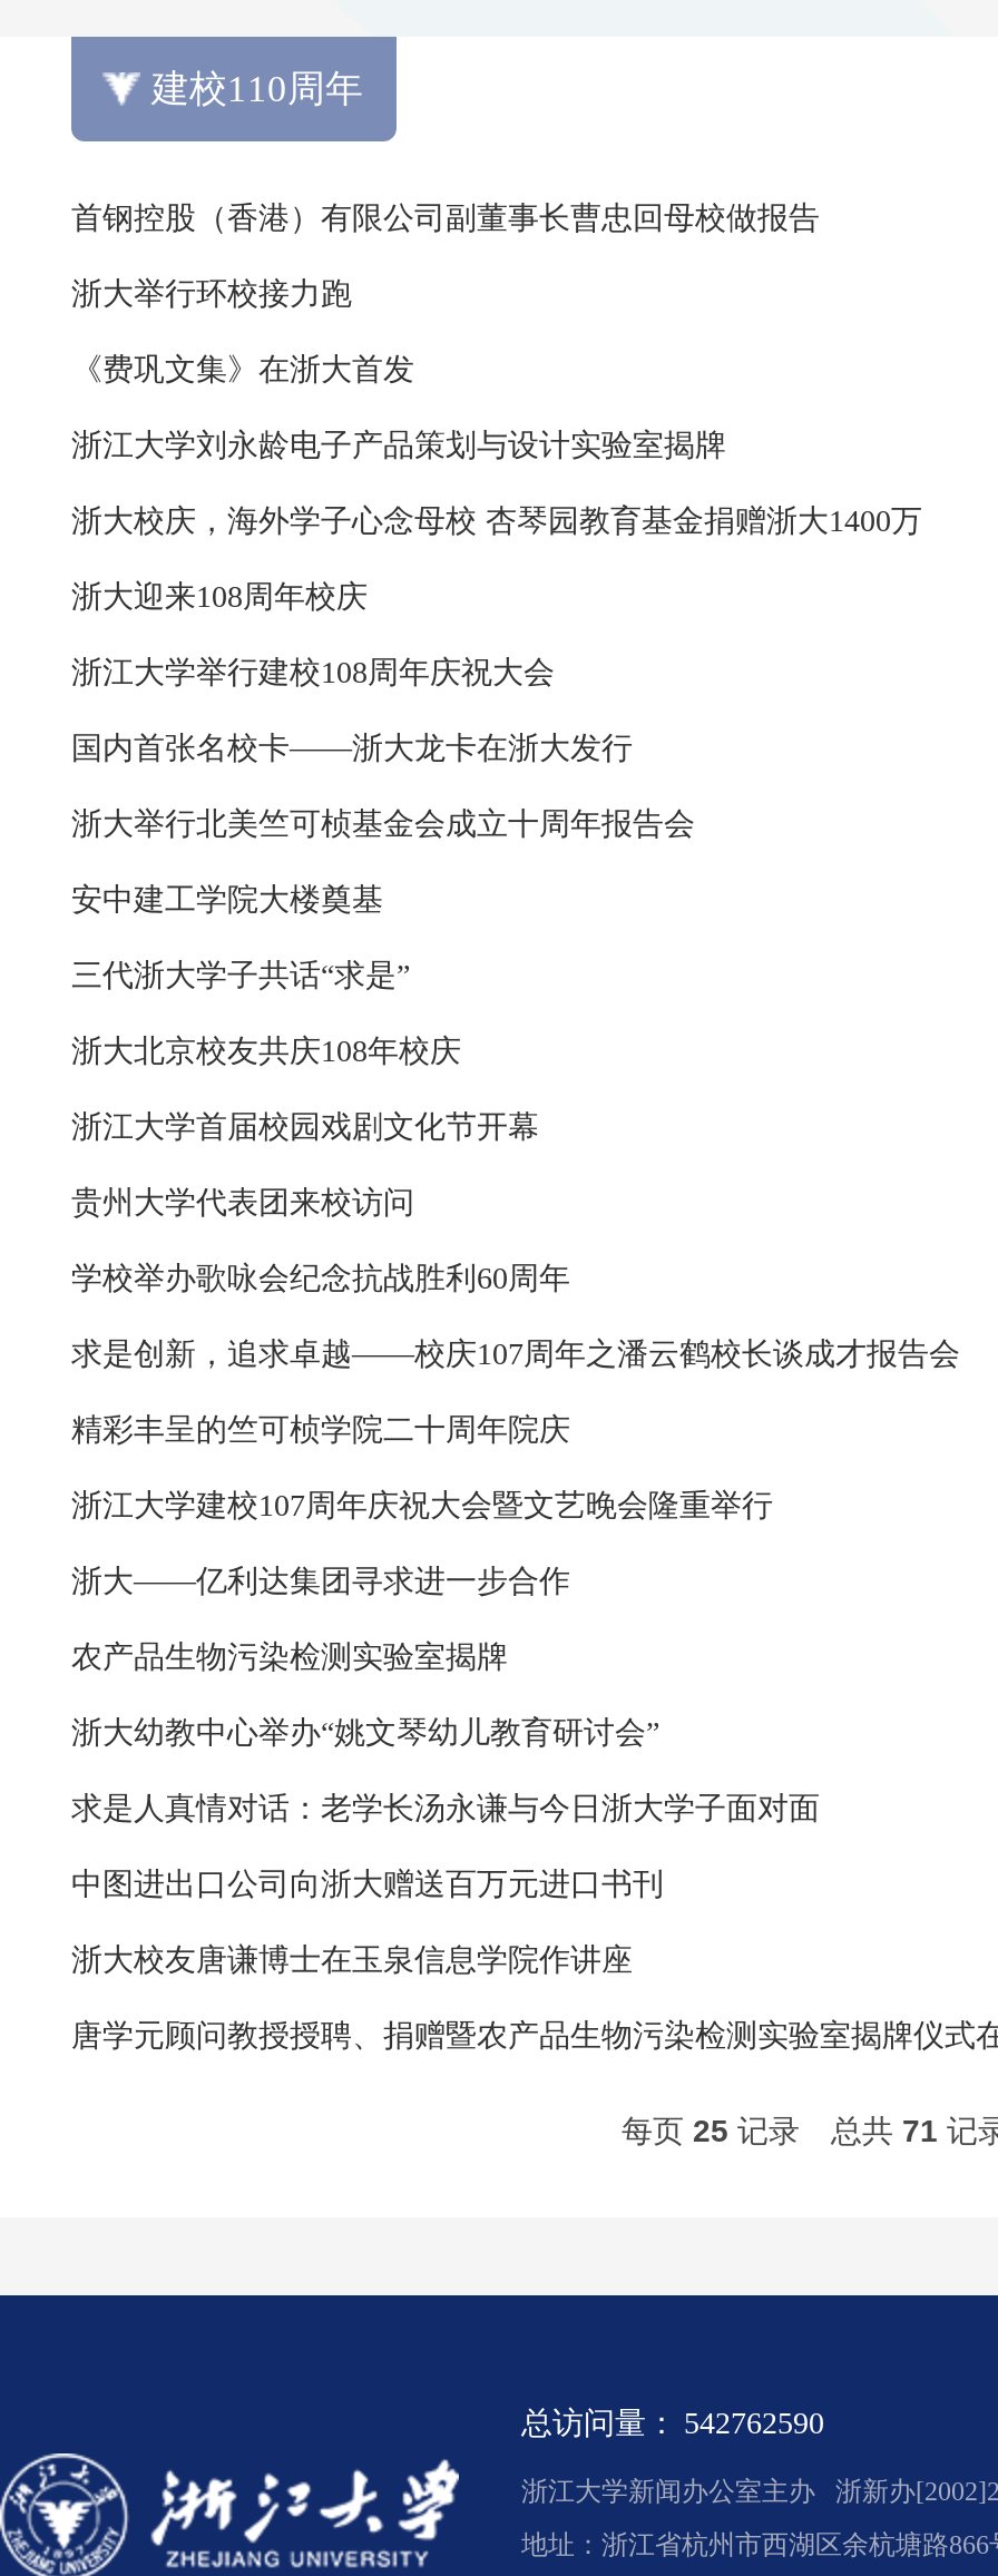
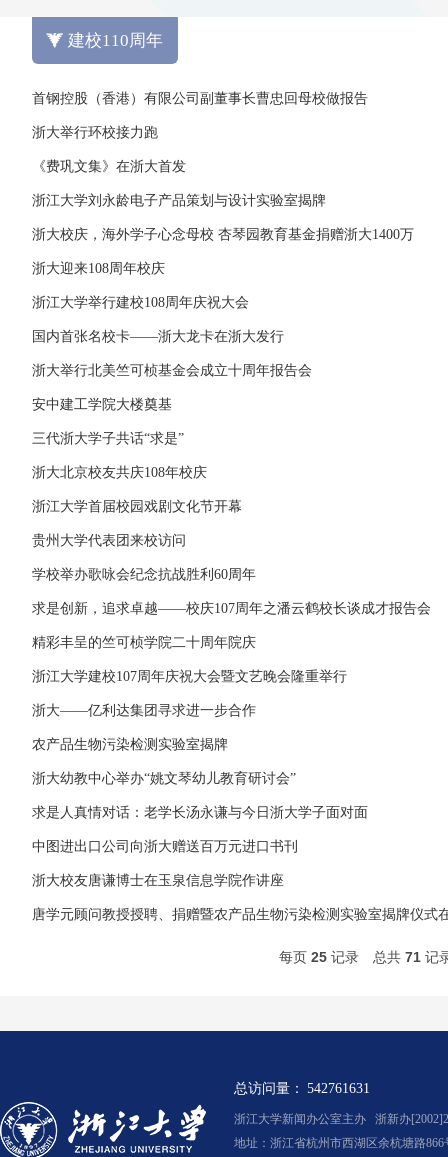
- 总访问量： 542762590
+ 总访问量： 542761631
